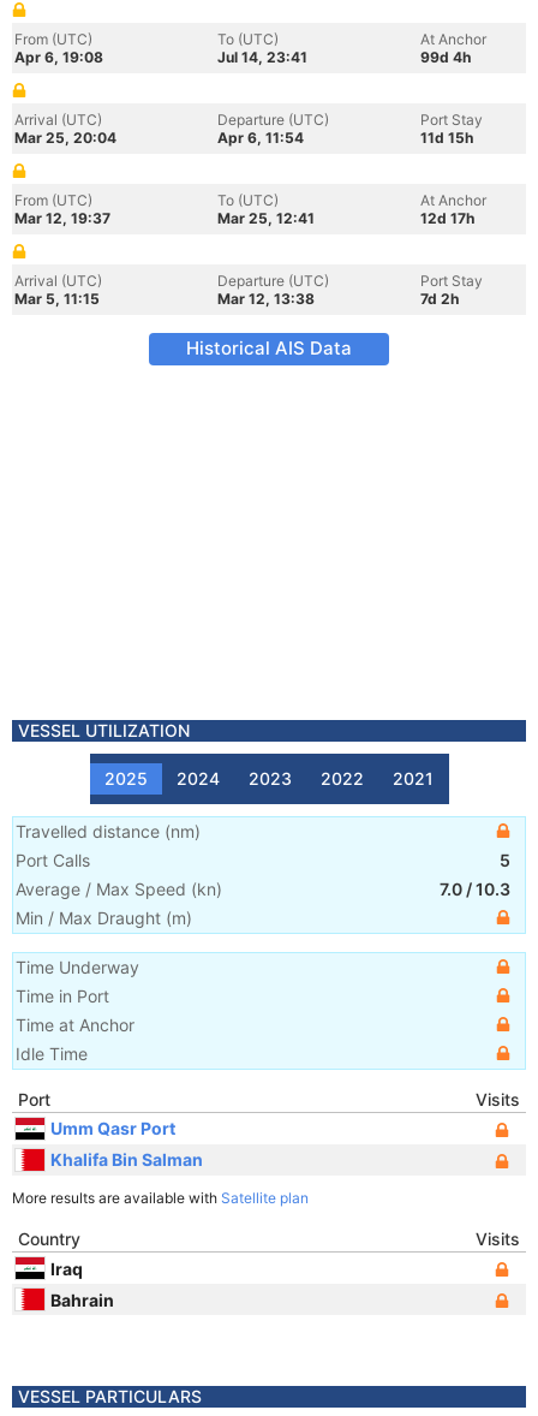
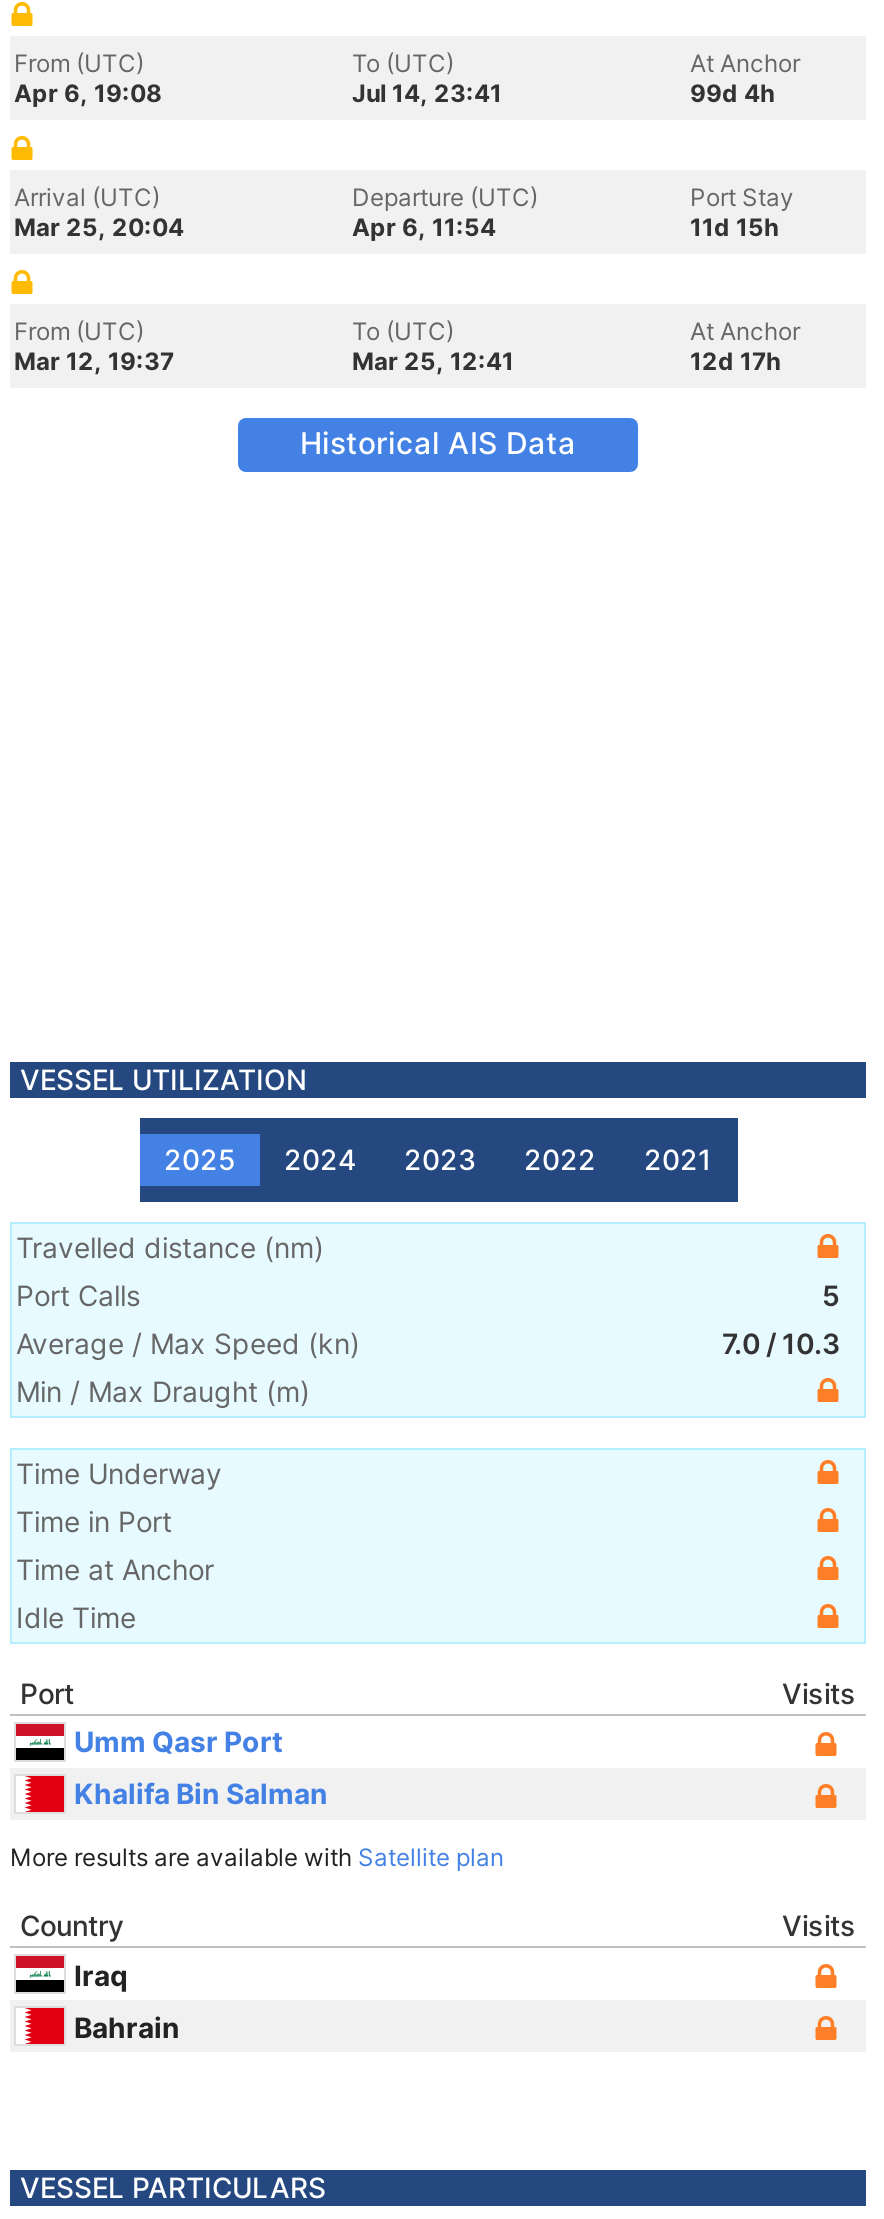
- Arrival (UTC)
- Mar 5, 11:15

- Departure (UTC)
- Mar 12, 13:38

- Port Stay
- 7d 2h
